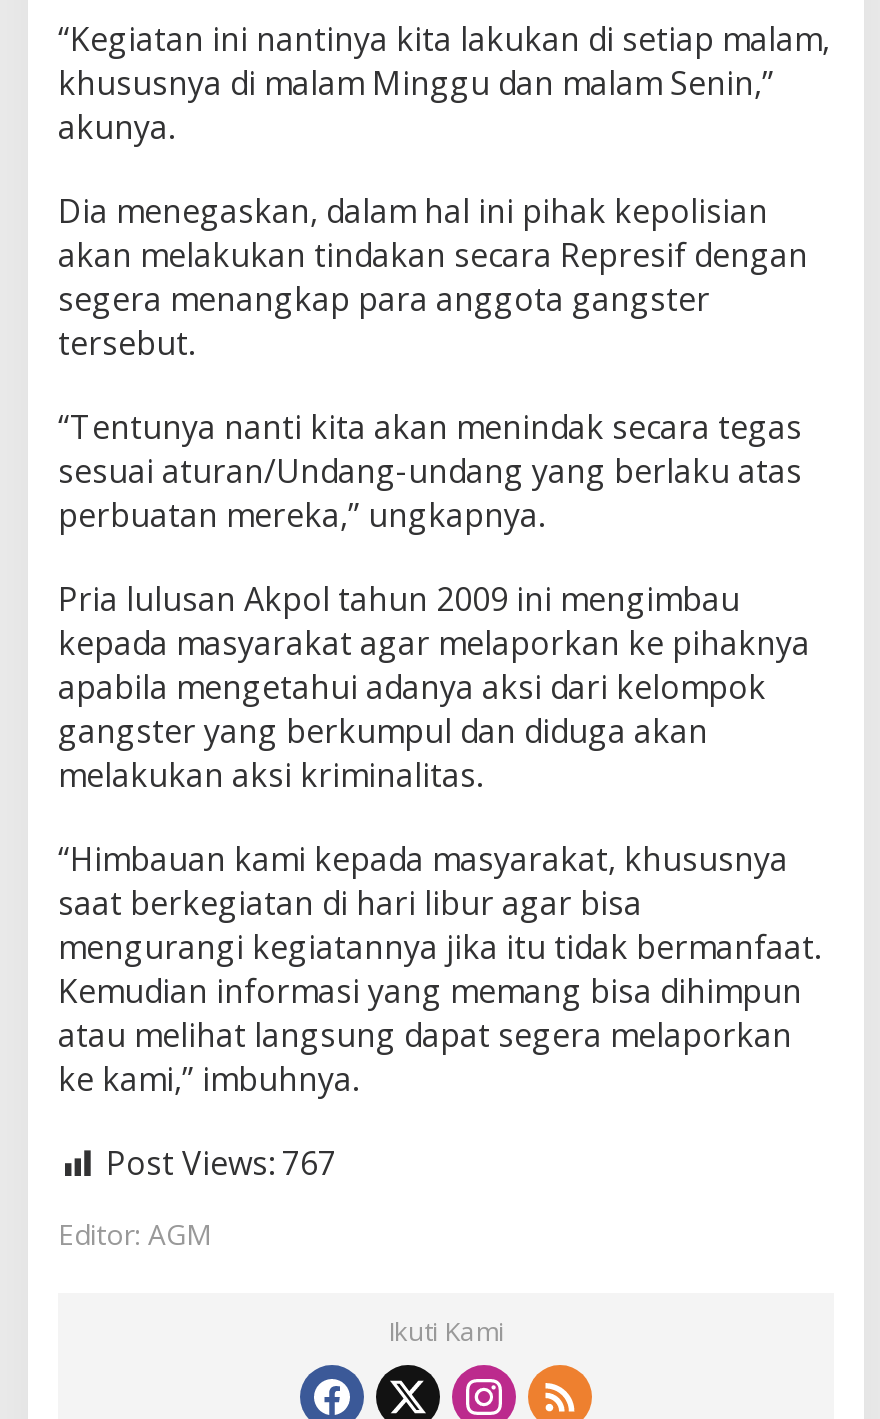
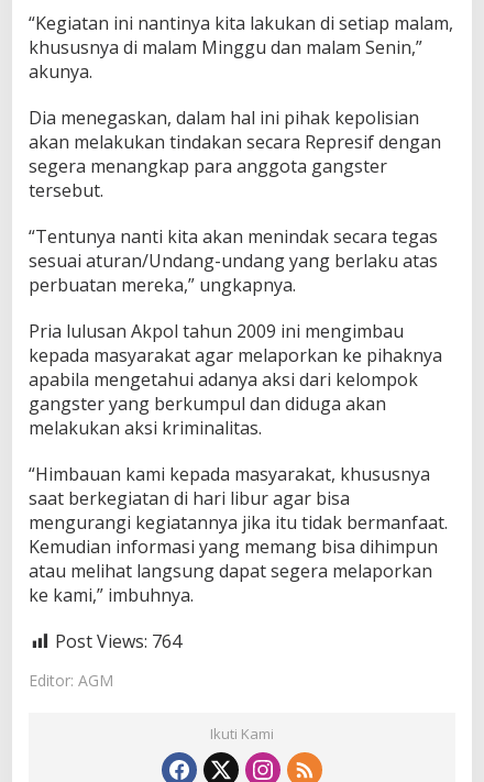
- Post Views: 767
+ Post Views: 764
